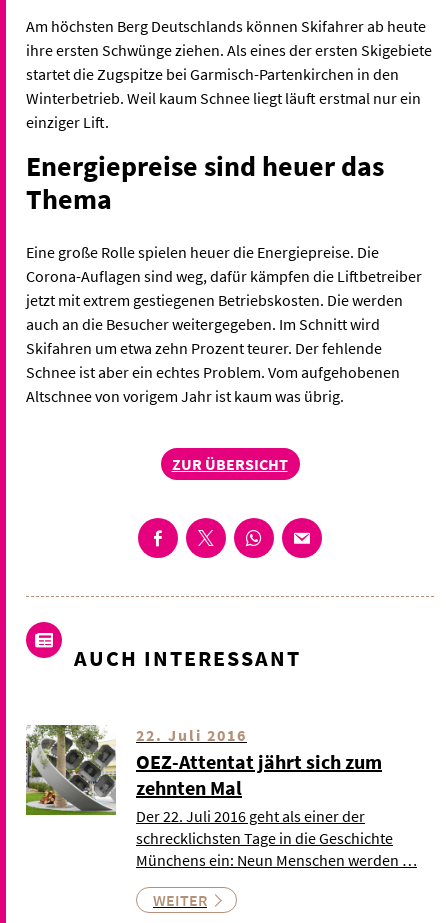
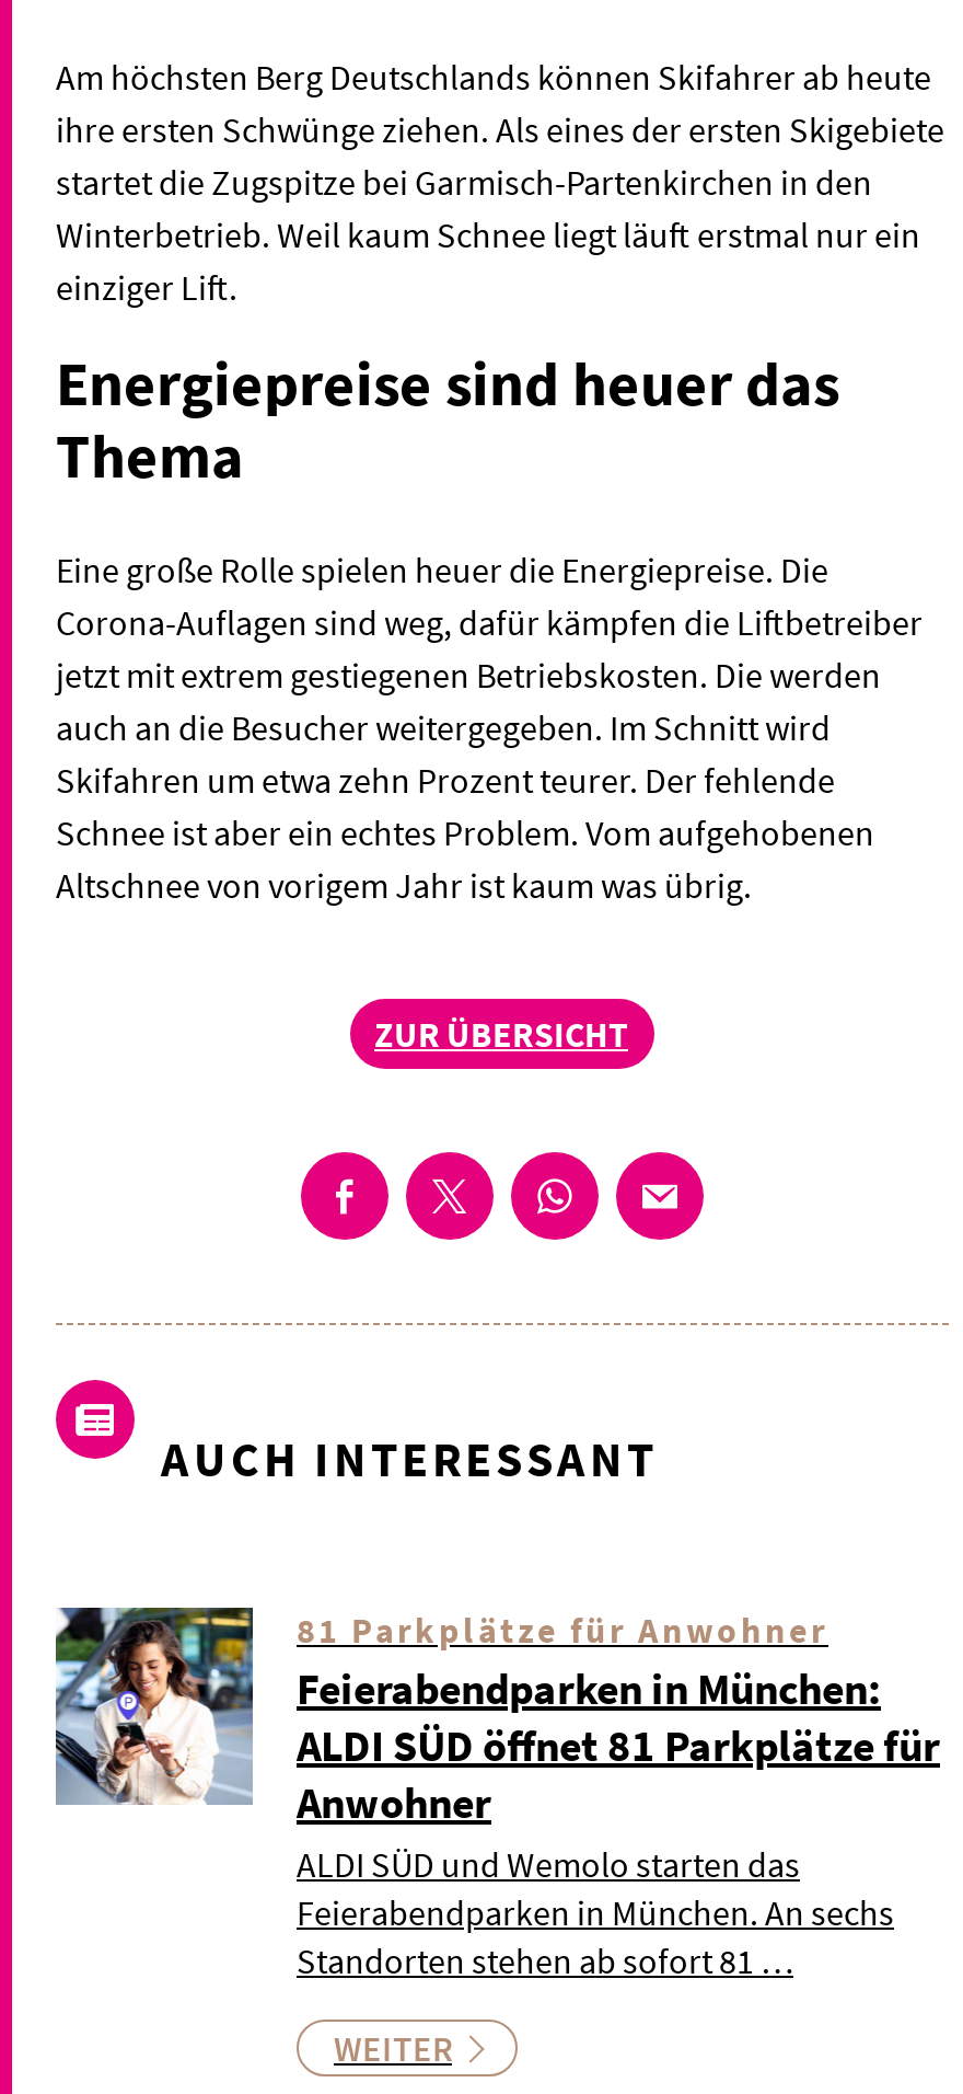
- [image]
- 22. Juli 2016
- OEZ-Attentat jährt sich zum
- zehnten Mal
- Der 22. Juli 2016 geht als einer der
- schrecklichsten Tage in die Geschichte
- Münchens ein: Neun Menschen werden …
+ [image]
+ 81 Parkplätze für Anwohner
+ Feierabendparken in München:
+ ALDI SÜD öffnet 81 Parkplätze für
+ Anwohner
+ ALDI SÜD und Wemolo starten das
+ Feierabendparken in München. An sechs
+ Standorten stehen ab sofort 81 …
